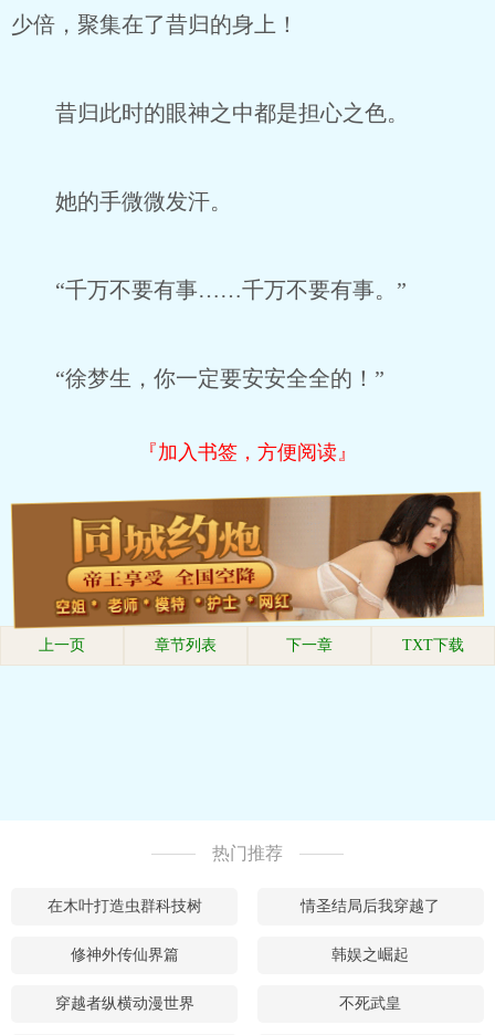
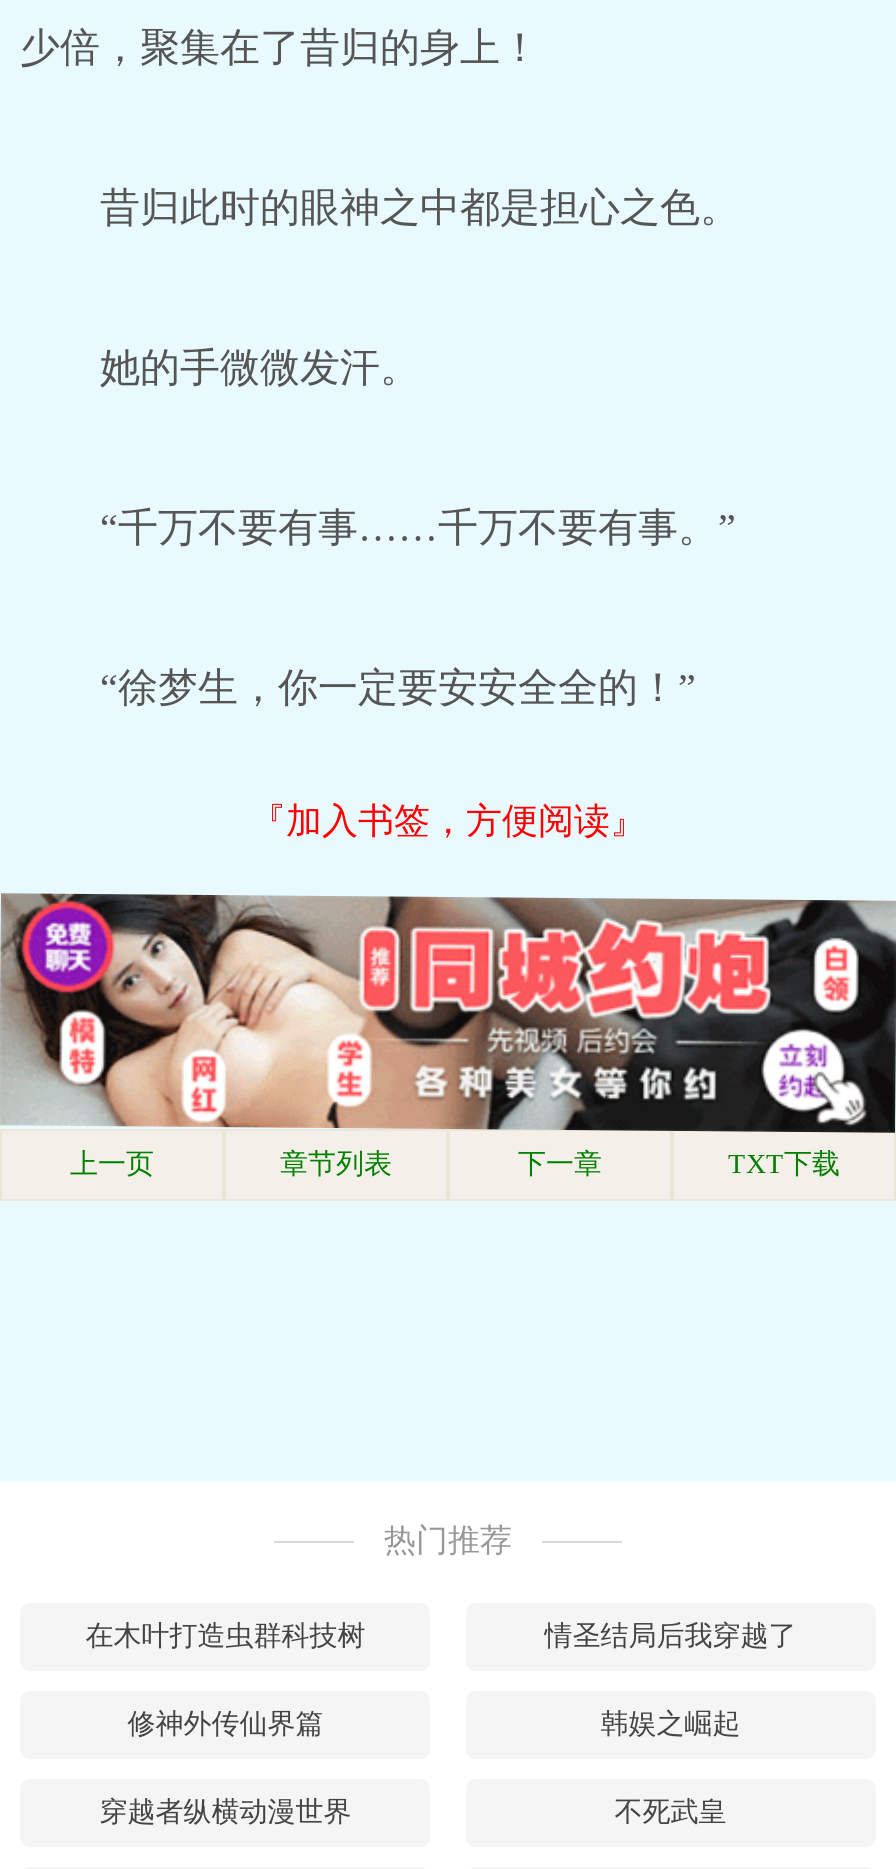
- [image]
+ [image]
